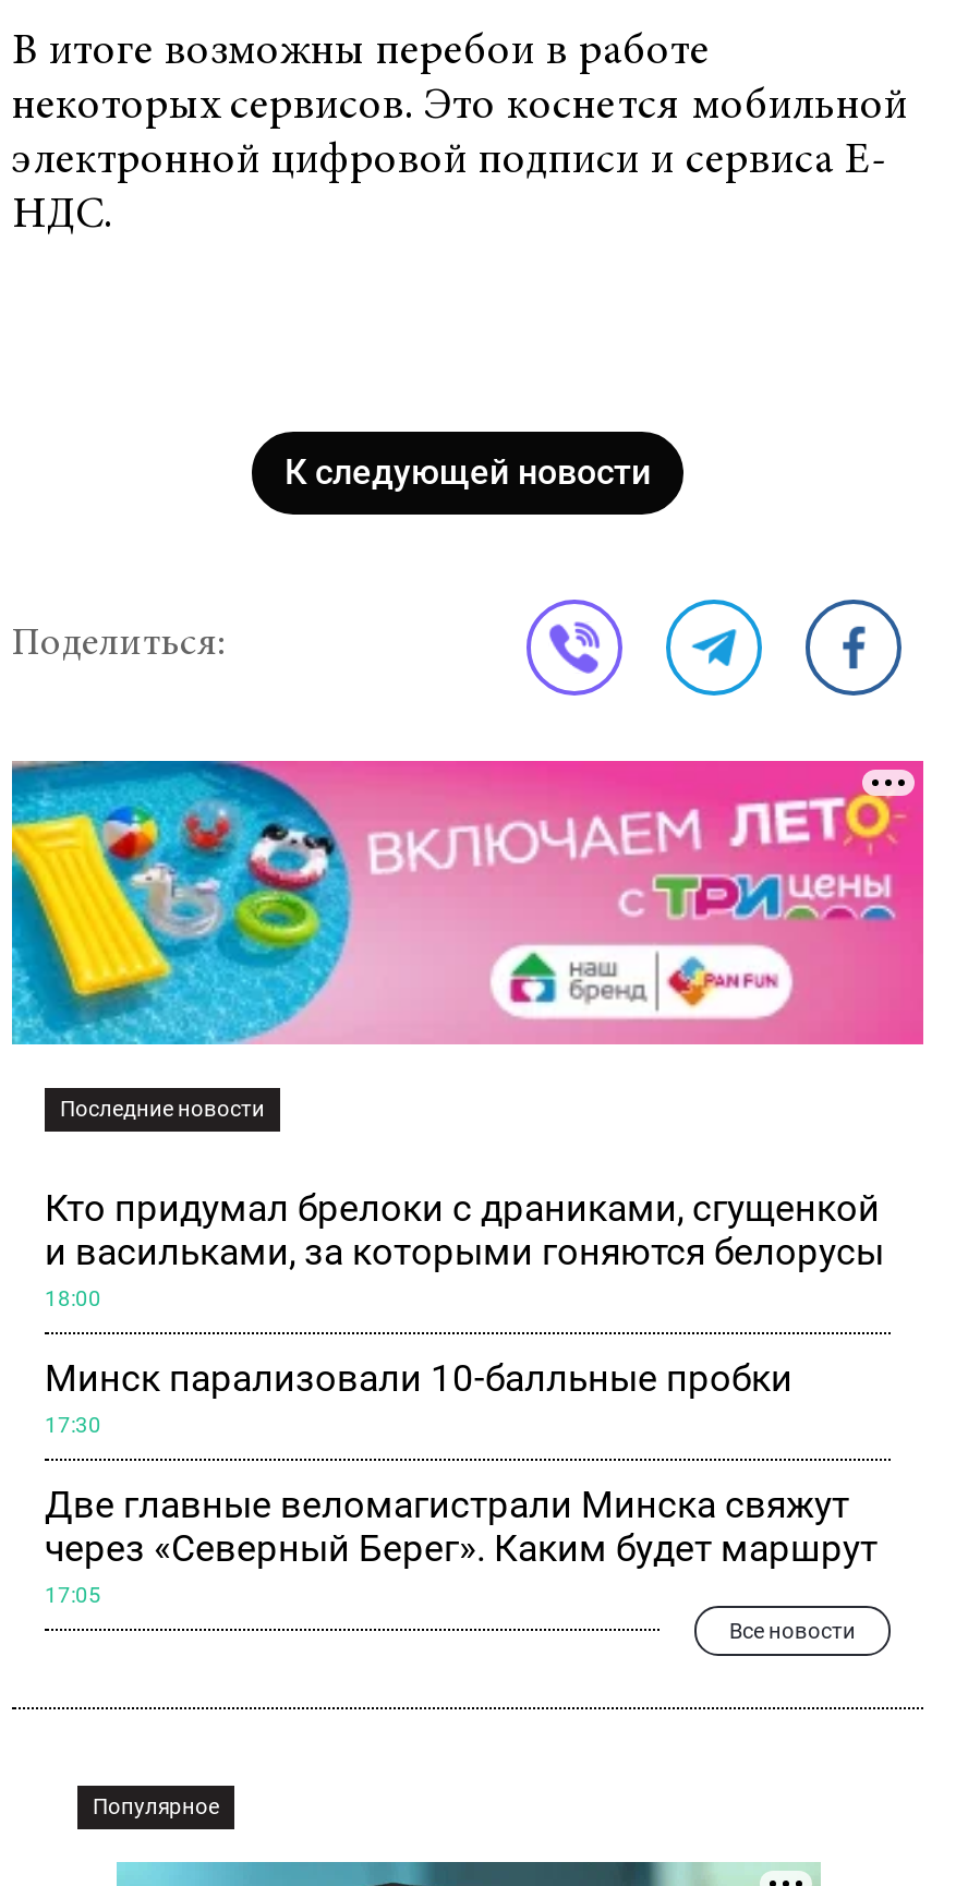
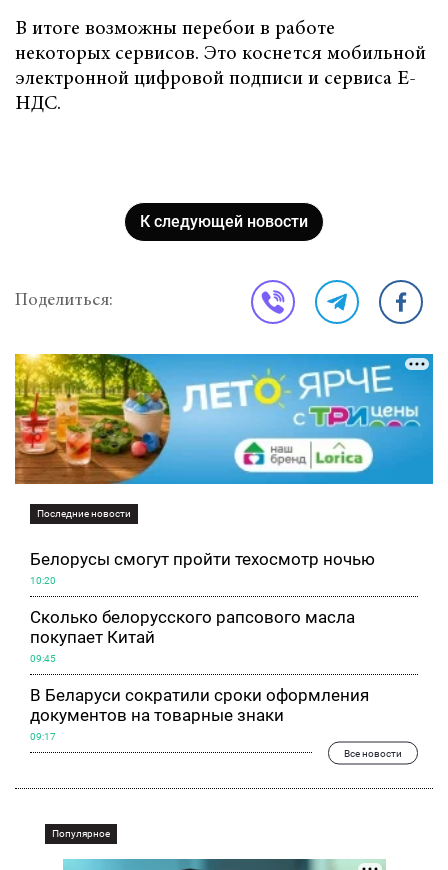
- [image]
+ [image]

- Кто придумал брелоки с драниками, сгущенкой
- и васильками, за которыми гоняются белорусы
+ Белорусы смогут пройти техосмотр ночью

- 18:00
+ 10:20

- Минск парализовали 10-балльные пробки
+ Сколько белорусского рапсового масла
+ покупает Китай

- 17:30
+ 09:45

- Две главные веломагистрали Минска свяжут
- через «Северный Берег». Каким будет маршрут
+ В Беларуси сократили сроки оформления
+ документов на товарные знаки

- 17:05
+ 09:17
